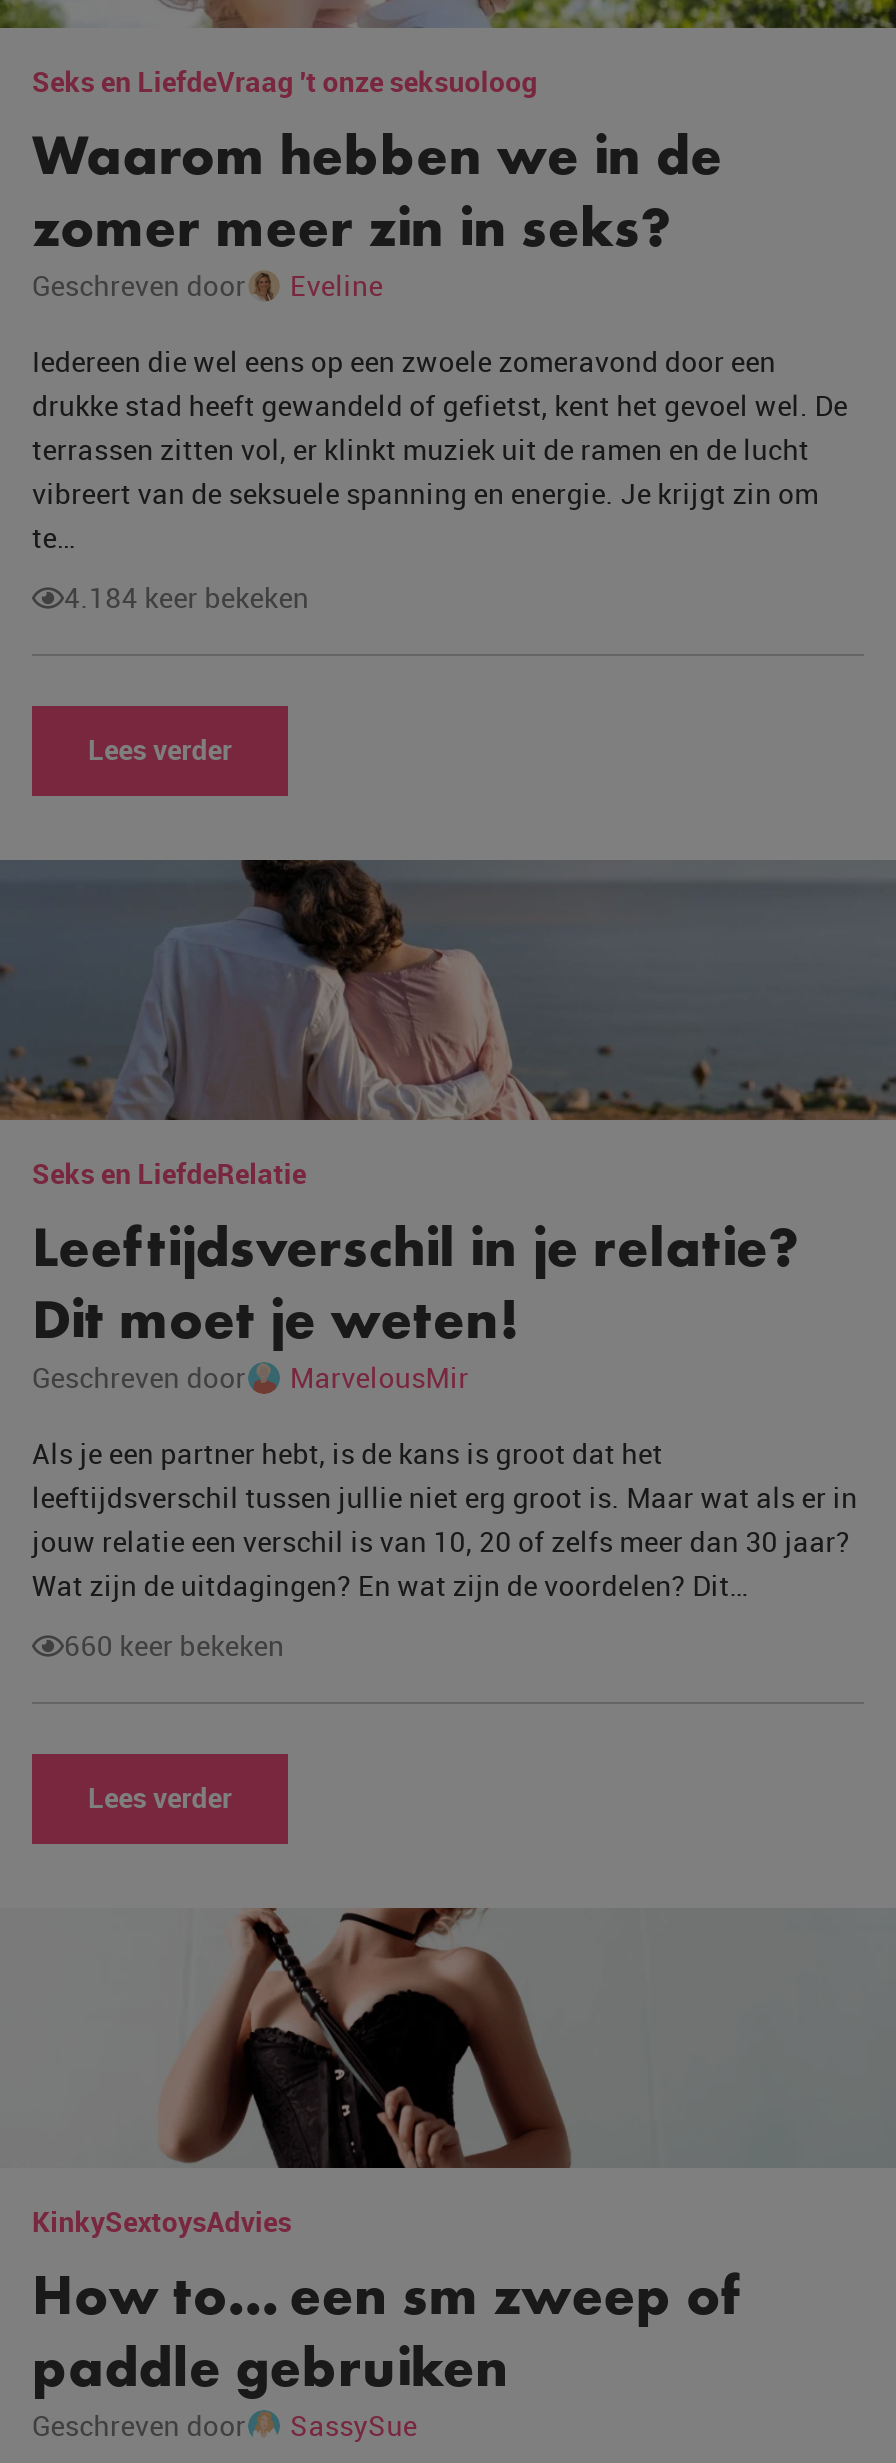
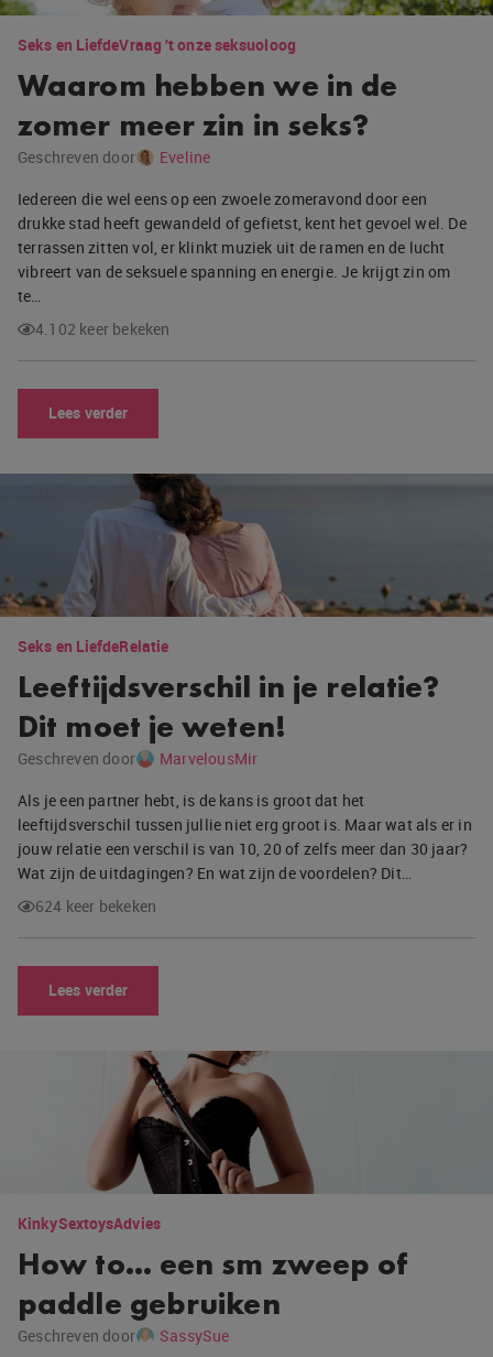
- 4.184 keer bekeken
+ 4.102 keer bekeken

- 660 keer bekeken
+ 624 keer bekeken
